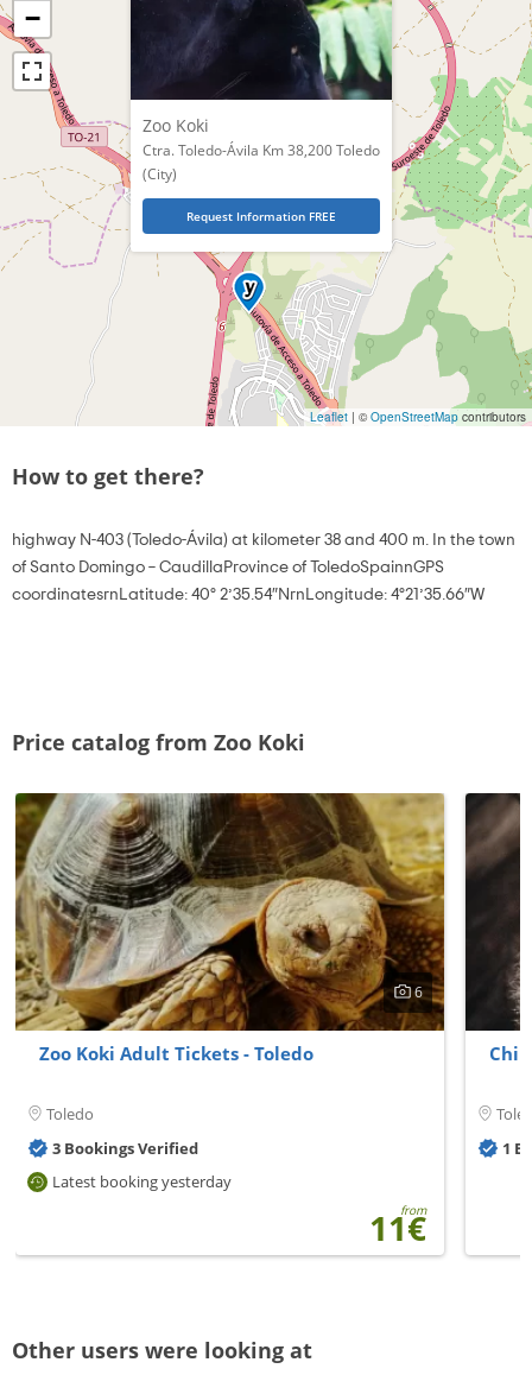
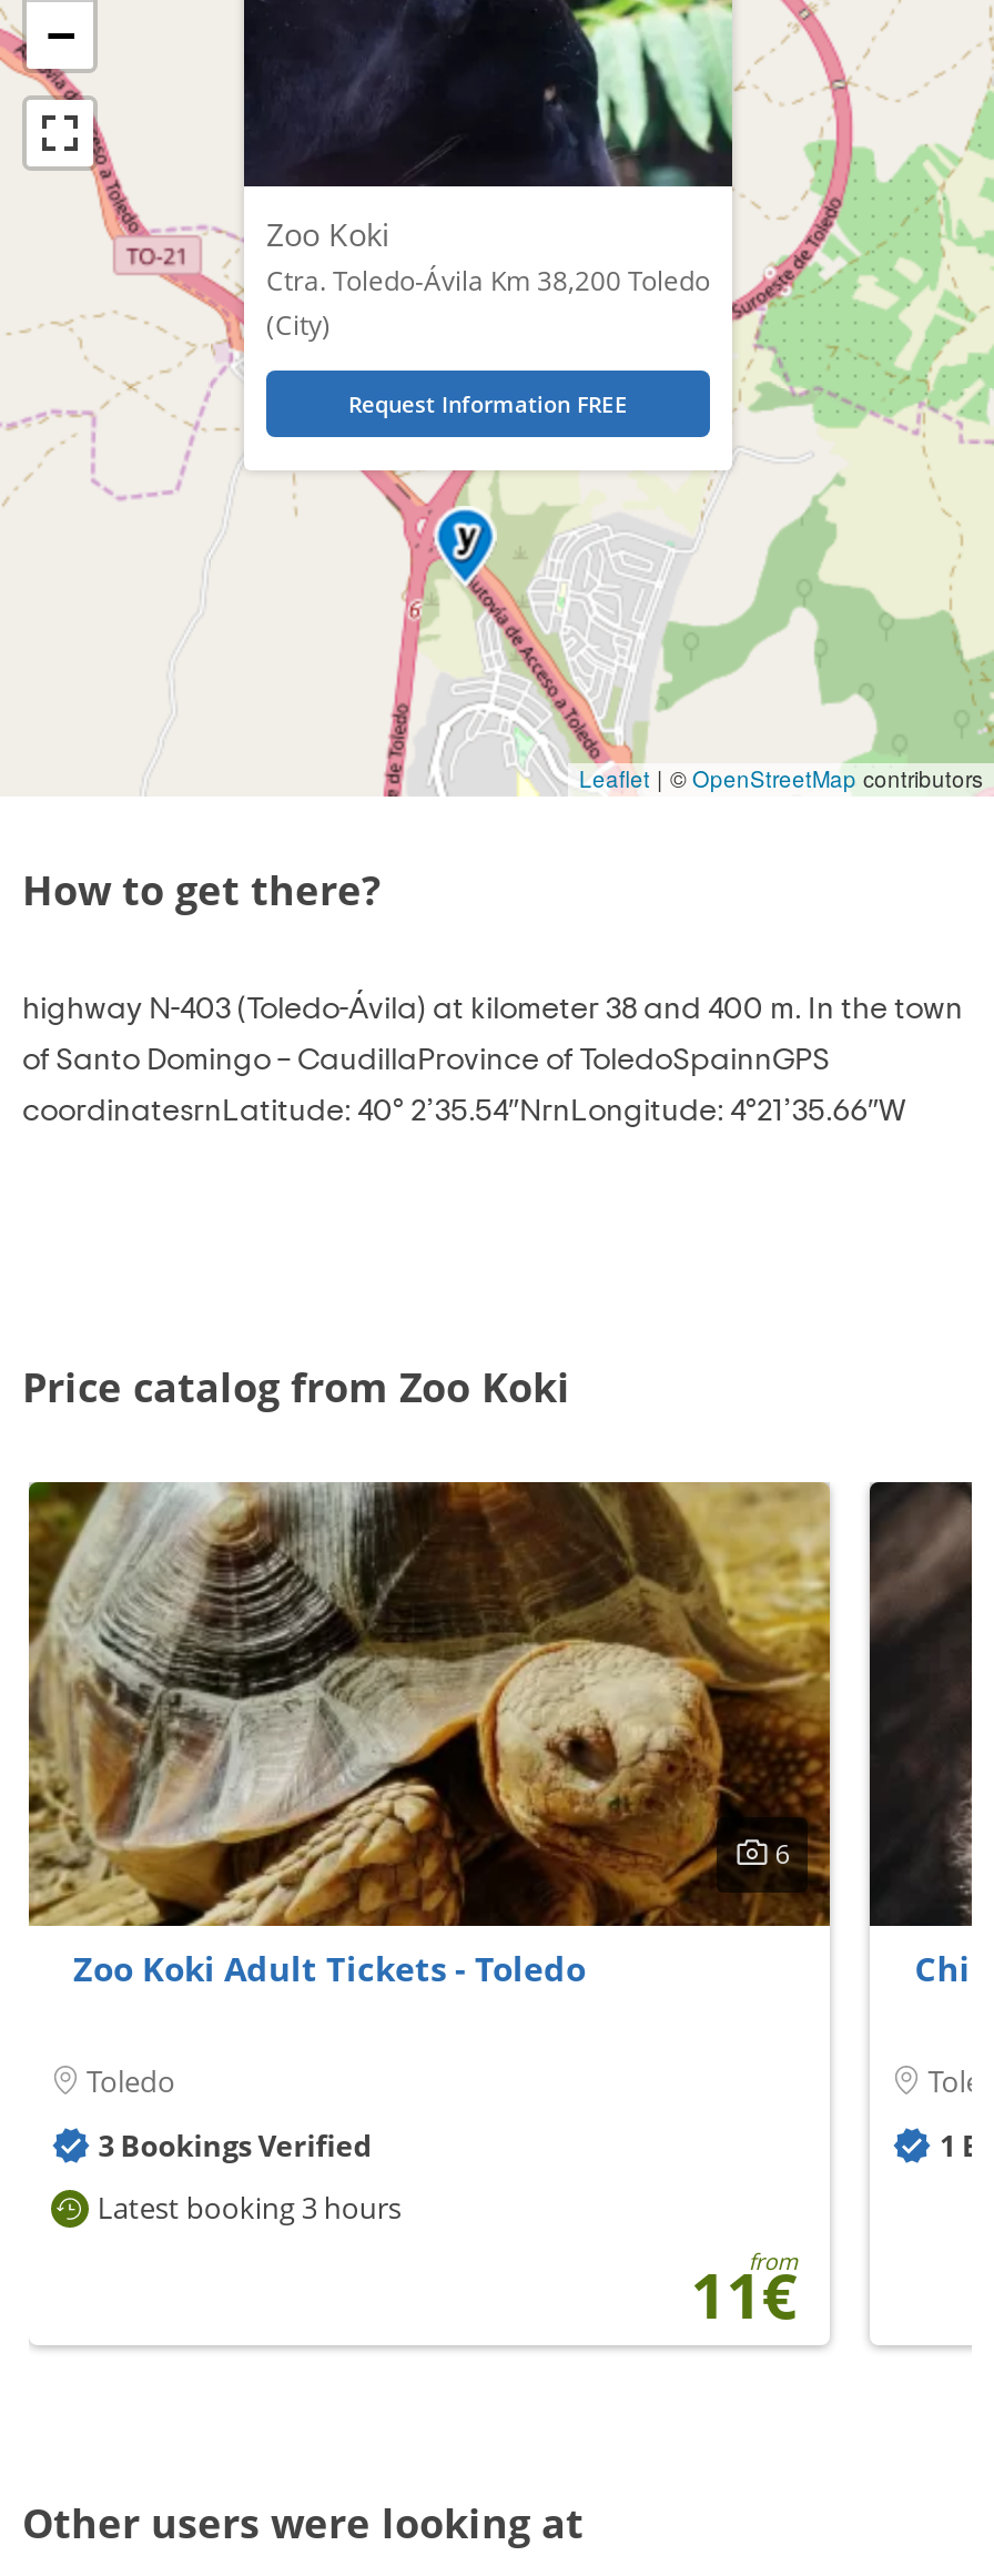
- Latest booking yesterday
+ Latest booking 3 hours
